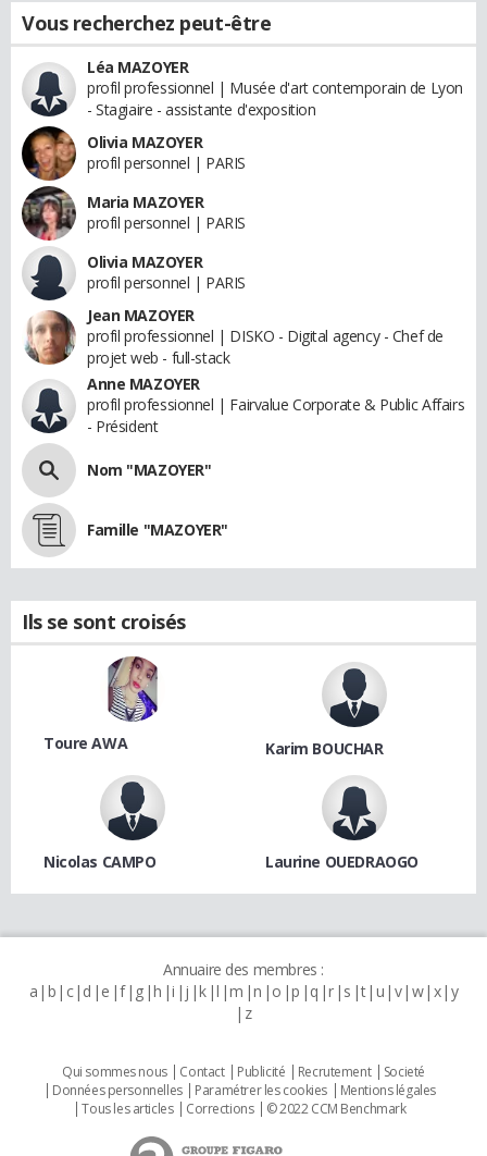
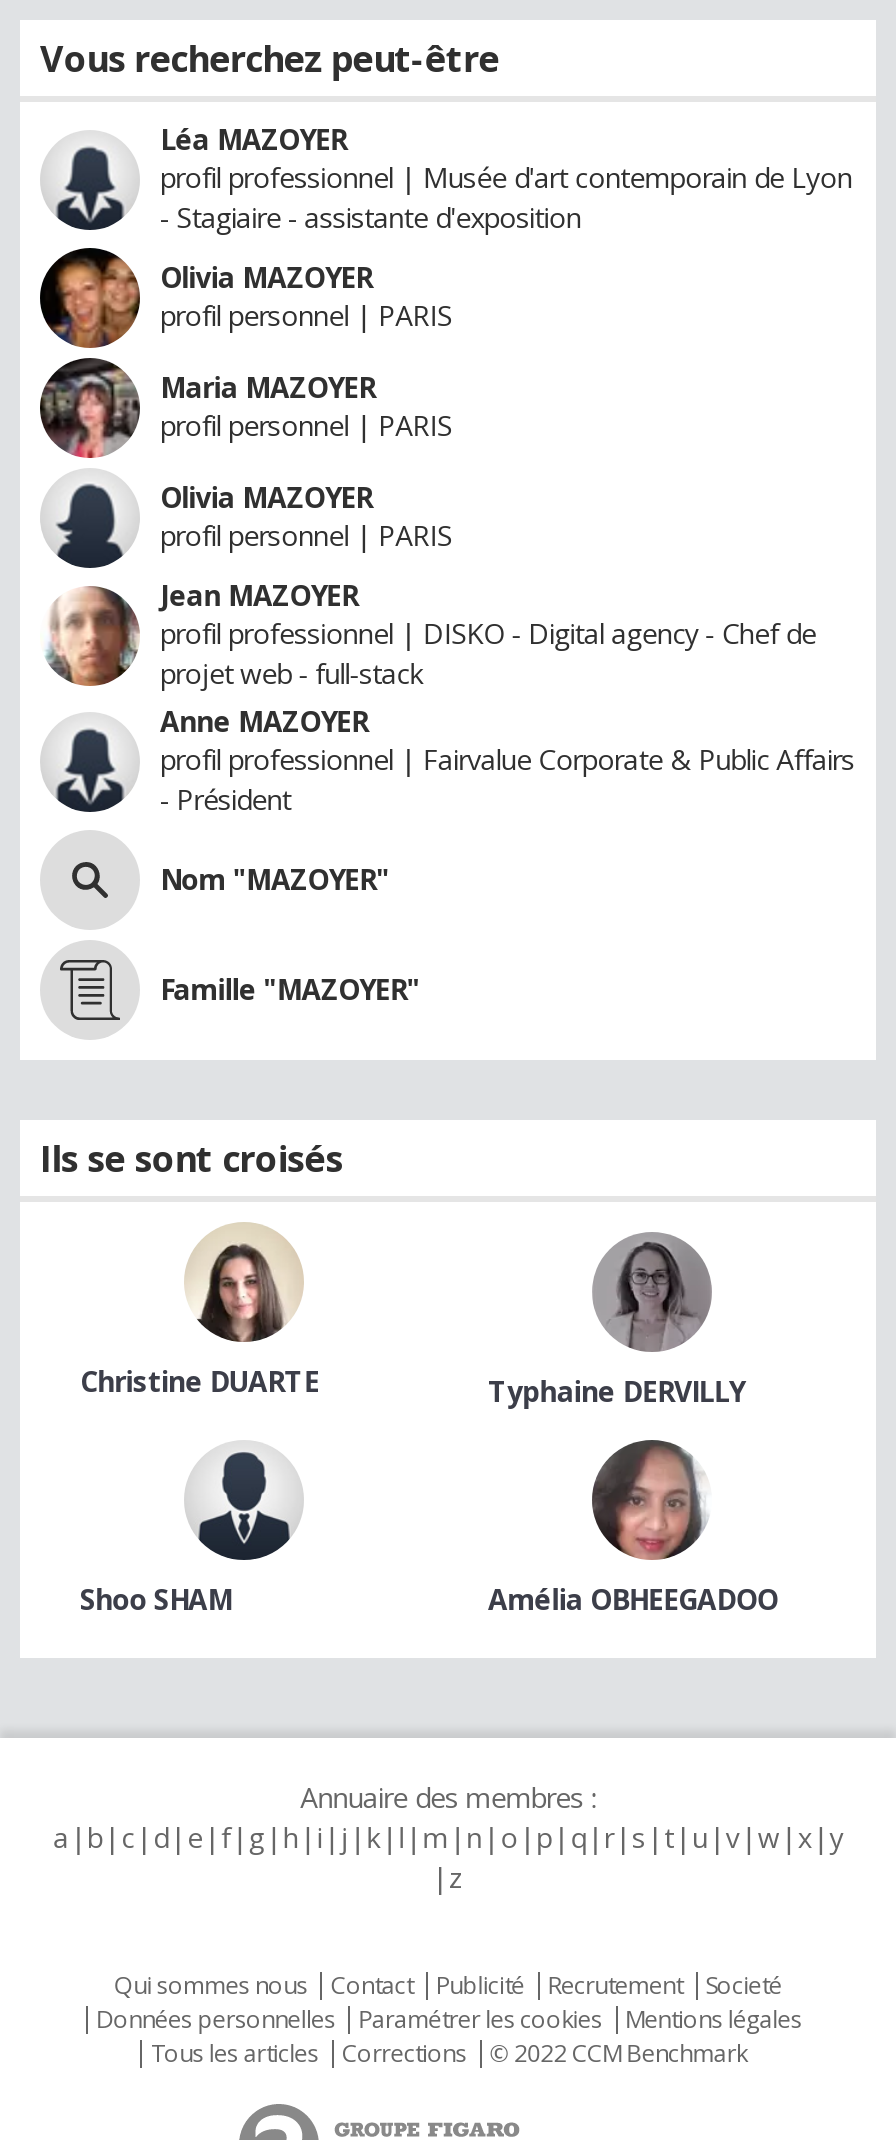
- [image]
- Toure AWA
- Karim BOUCHAR
+ [image]
+ Christine DUARTE
+ Typhaine DERVILLY

- [image]
+ [image]

- [image]
- Nicolas CAMPO
- Laurine OUEDRAOGO
+ [image]
+ Shoo SHAM
+ Amélia OBHEEGADOO
